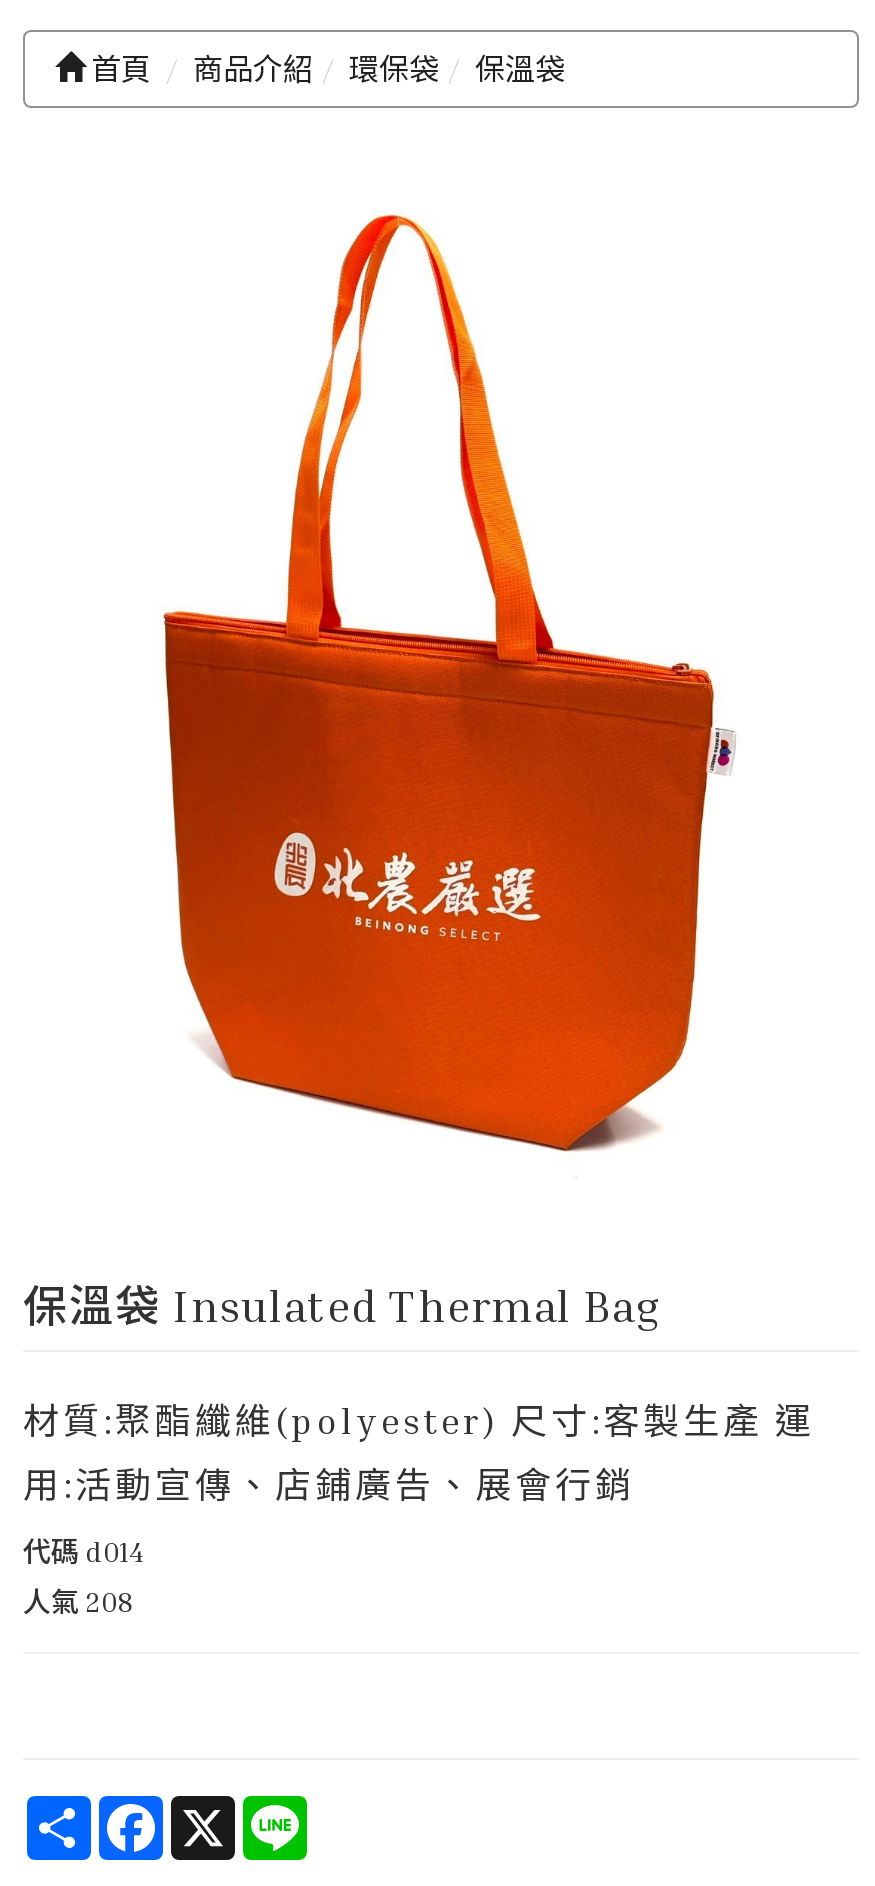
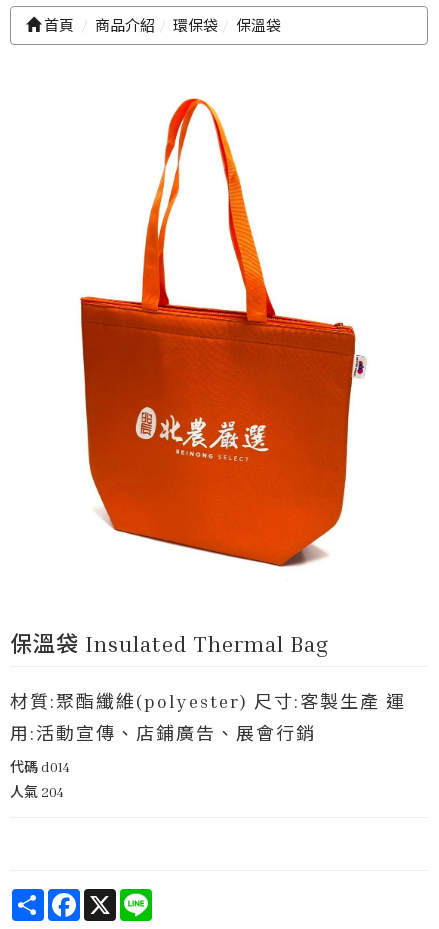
- 人氣208
+ 人氣204
